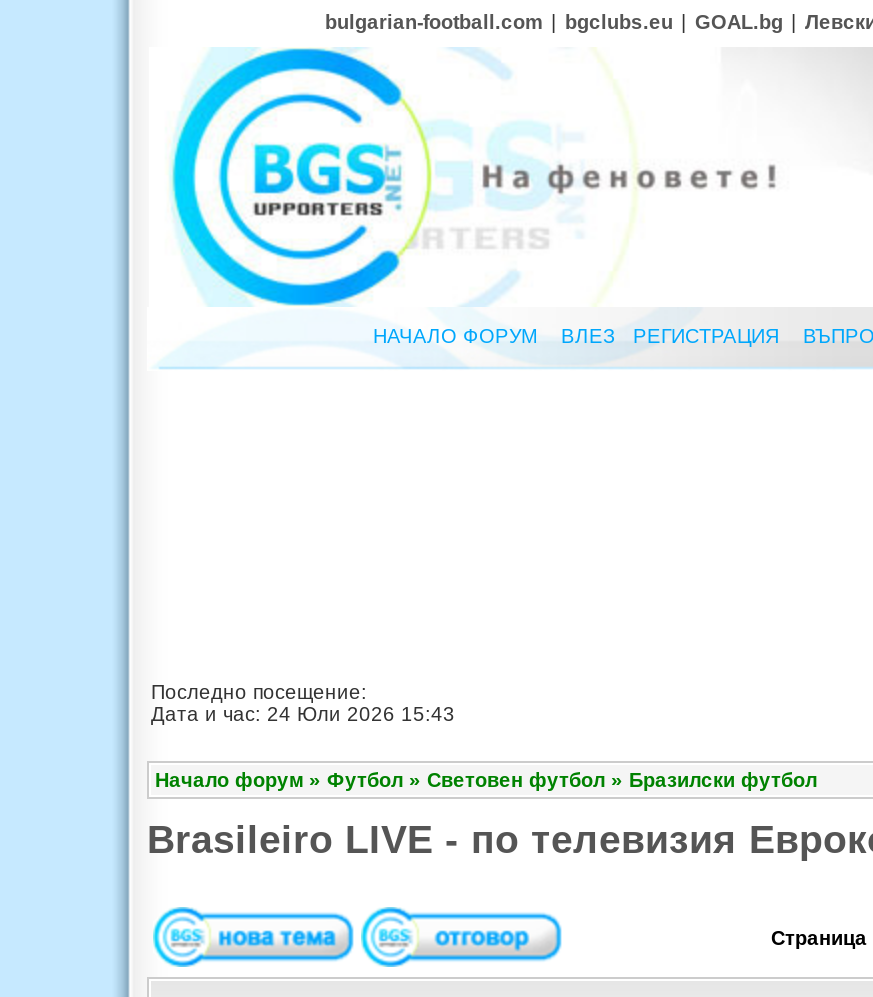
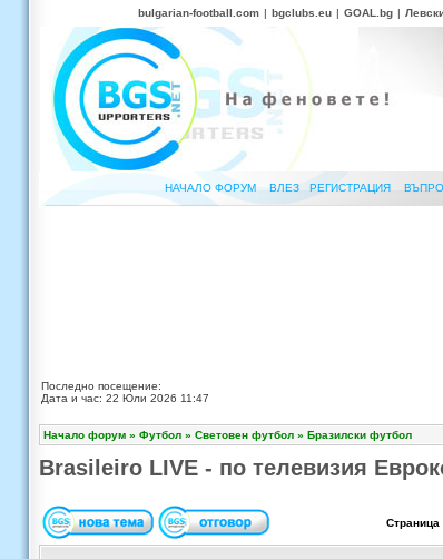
- Дата и час: 24 Юли 2026 15:43
+ Дата и час: 22 Юли 2026 11:47
